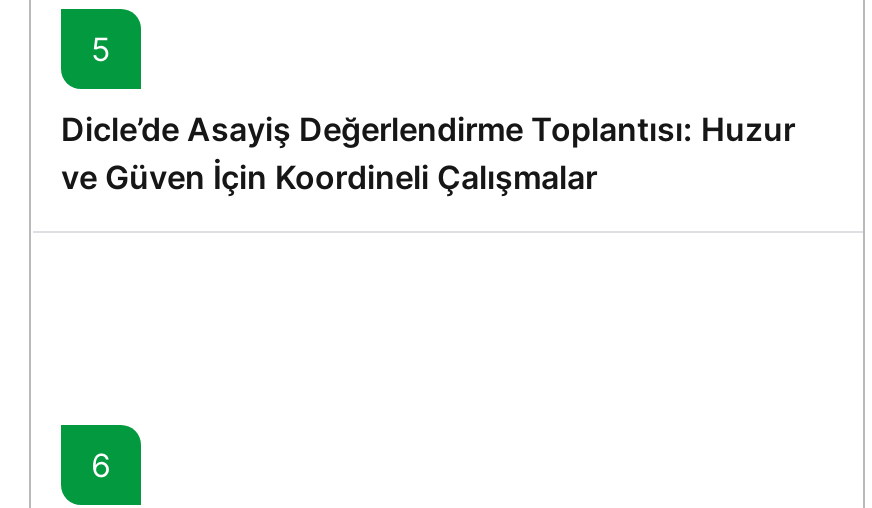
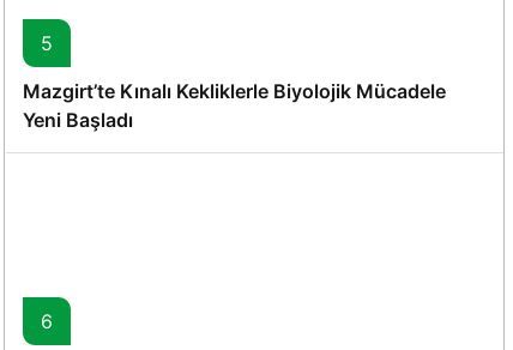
- Dicle’de Asayiş Değerlendirme Toplantısı: Huzur
- ve Güven İçin Koordineli Çalışmalar
+ Mazgirt’te Kınalı Kekliklerle Biyolojik Mücadele
+ Yeni Başladı
